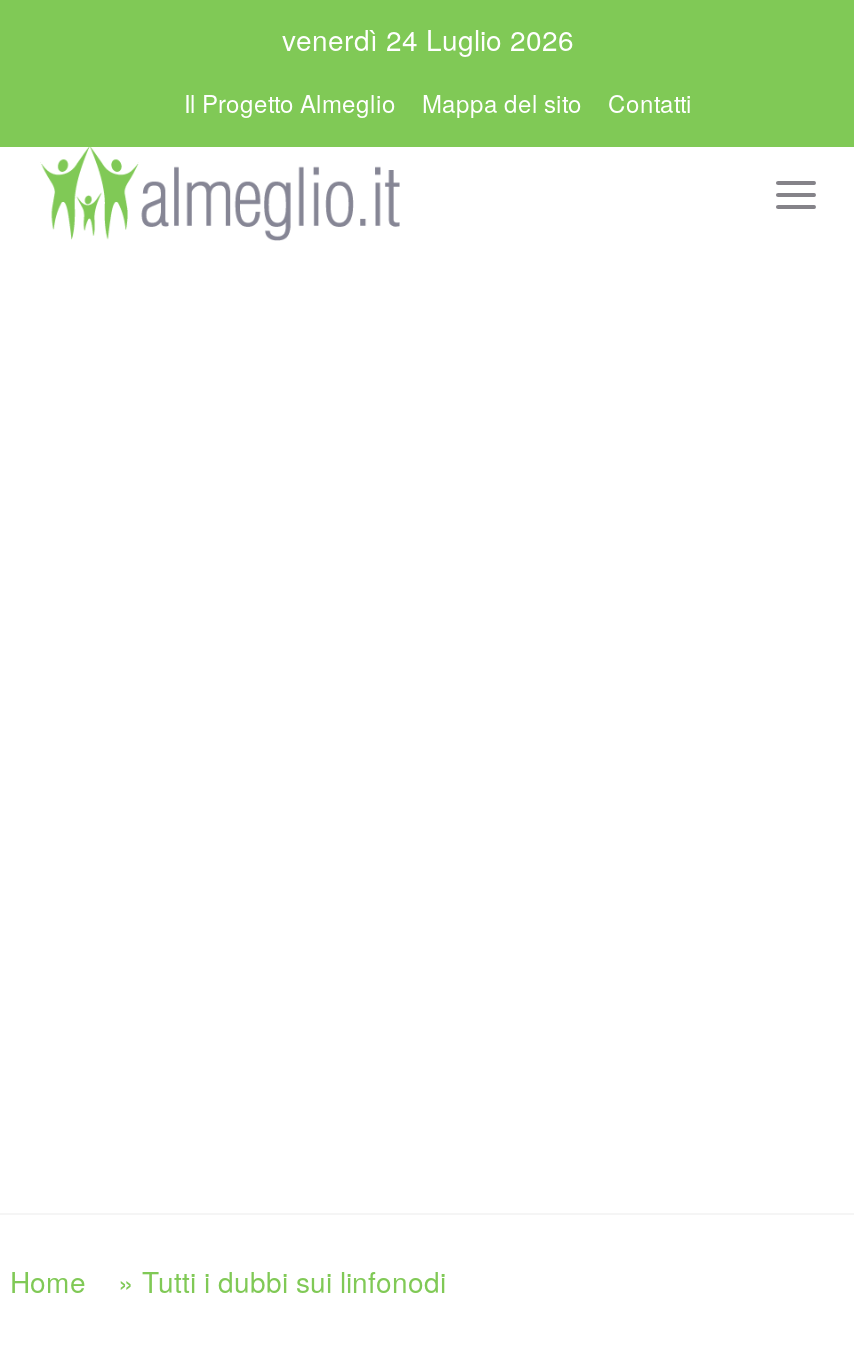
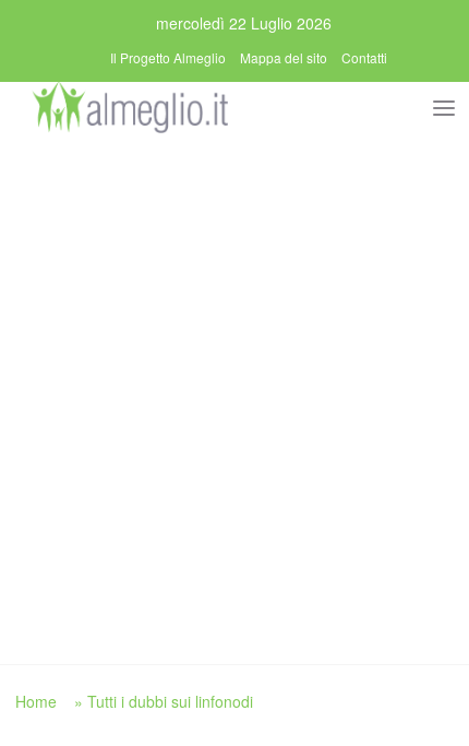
- venerdì 24 Luglio 2026
+ mercoledì 22 Luglio 2026
